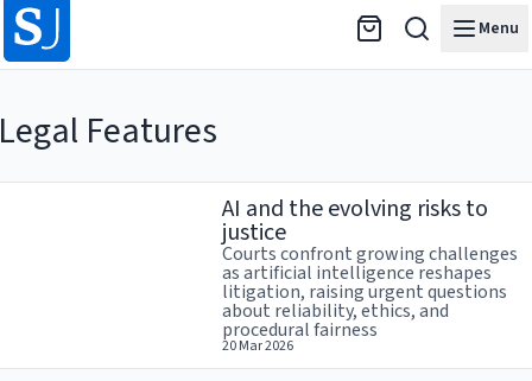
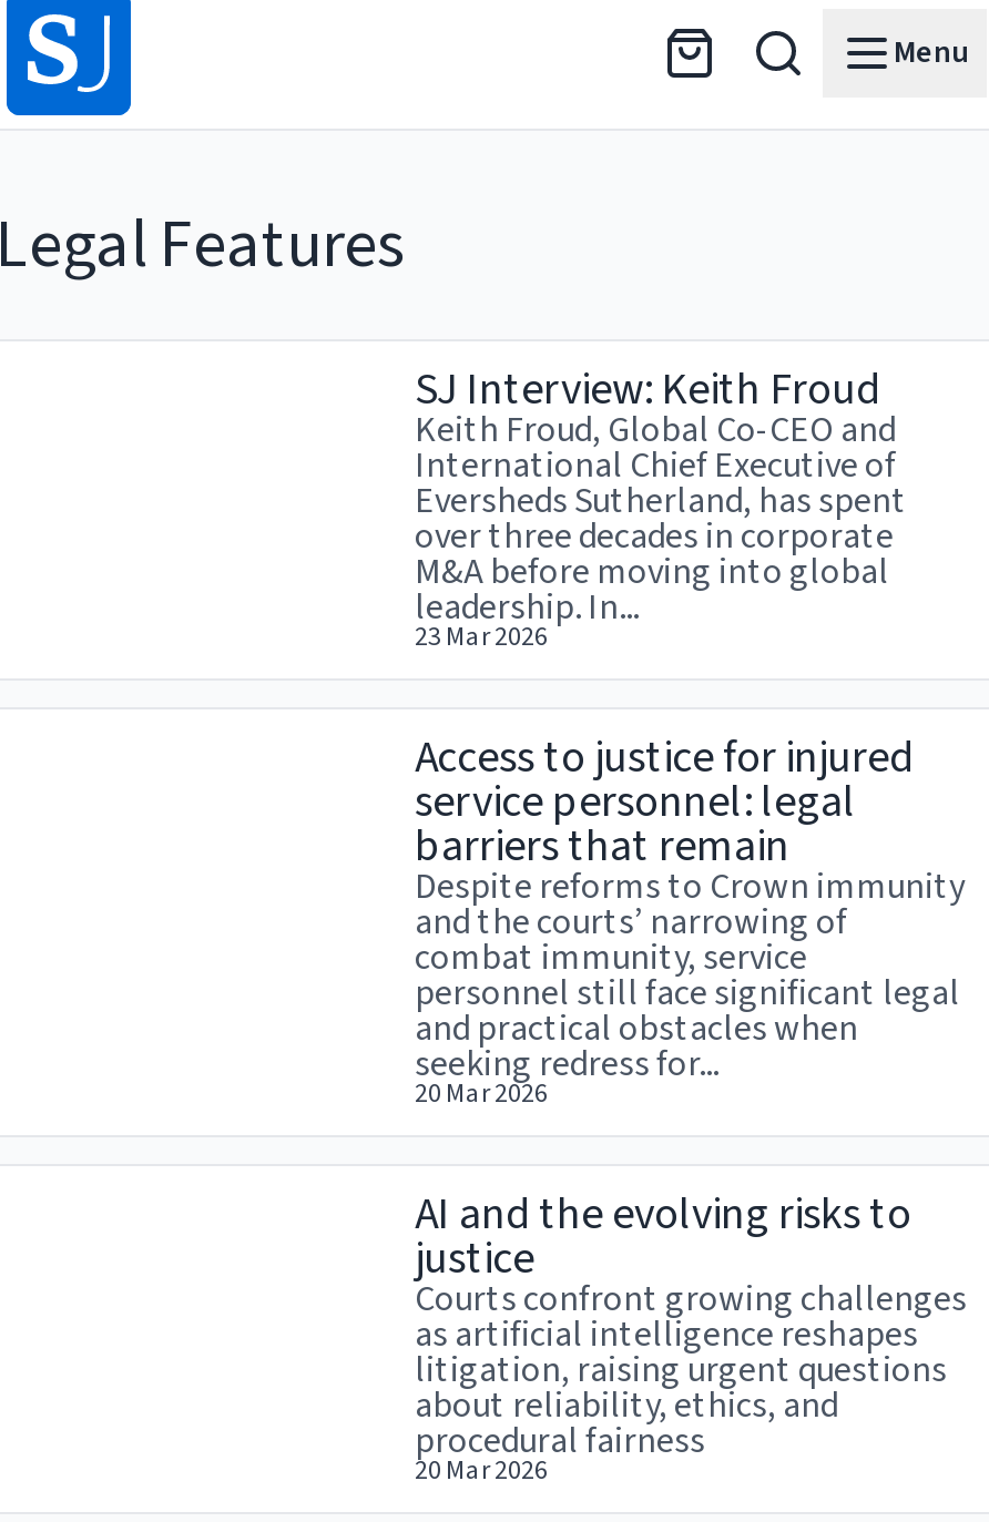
+ SJ Interview: Keith Froud
+ Keith Froud, Global Co-CEO and
+ International Chief Executive of
+ Eversheds Sutherland, has spent
+ over three decades in corporate
+ M&A before moving into global
+ leadership. In...
+ 23 Mar 2026
+ Access to justice for injured
+ service personnel: legal
+ barriers that remain
+ Despite reforms to Crown immunity
+ and the courts’ narrowing of
+ combat immunity, service
+ personnel still face significant legal
+ and practical obstacles when
+ seeking redress for...
+ 20 Mar 2026
